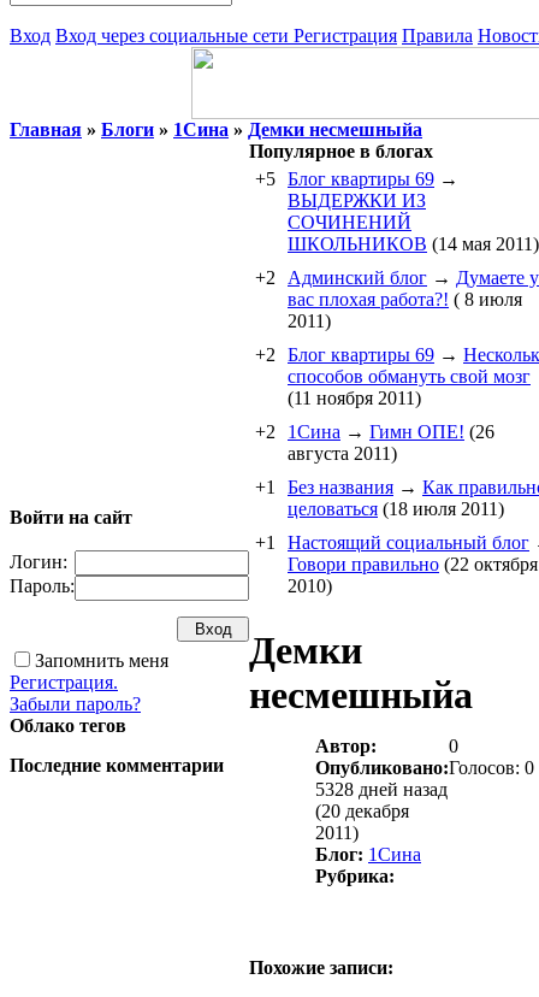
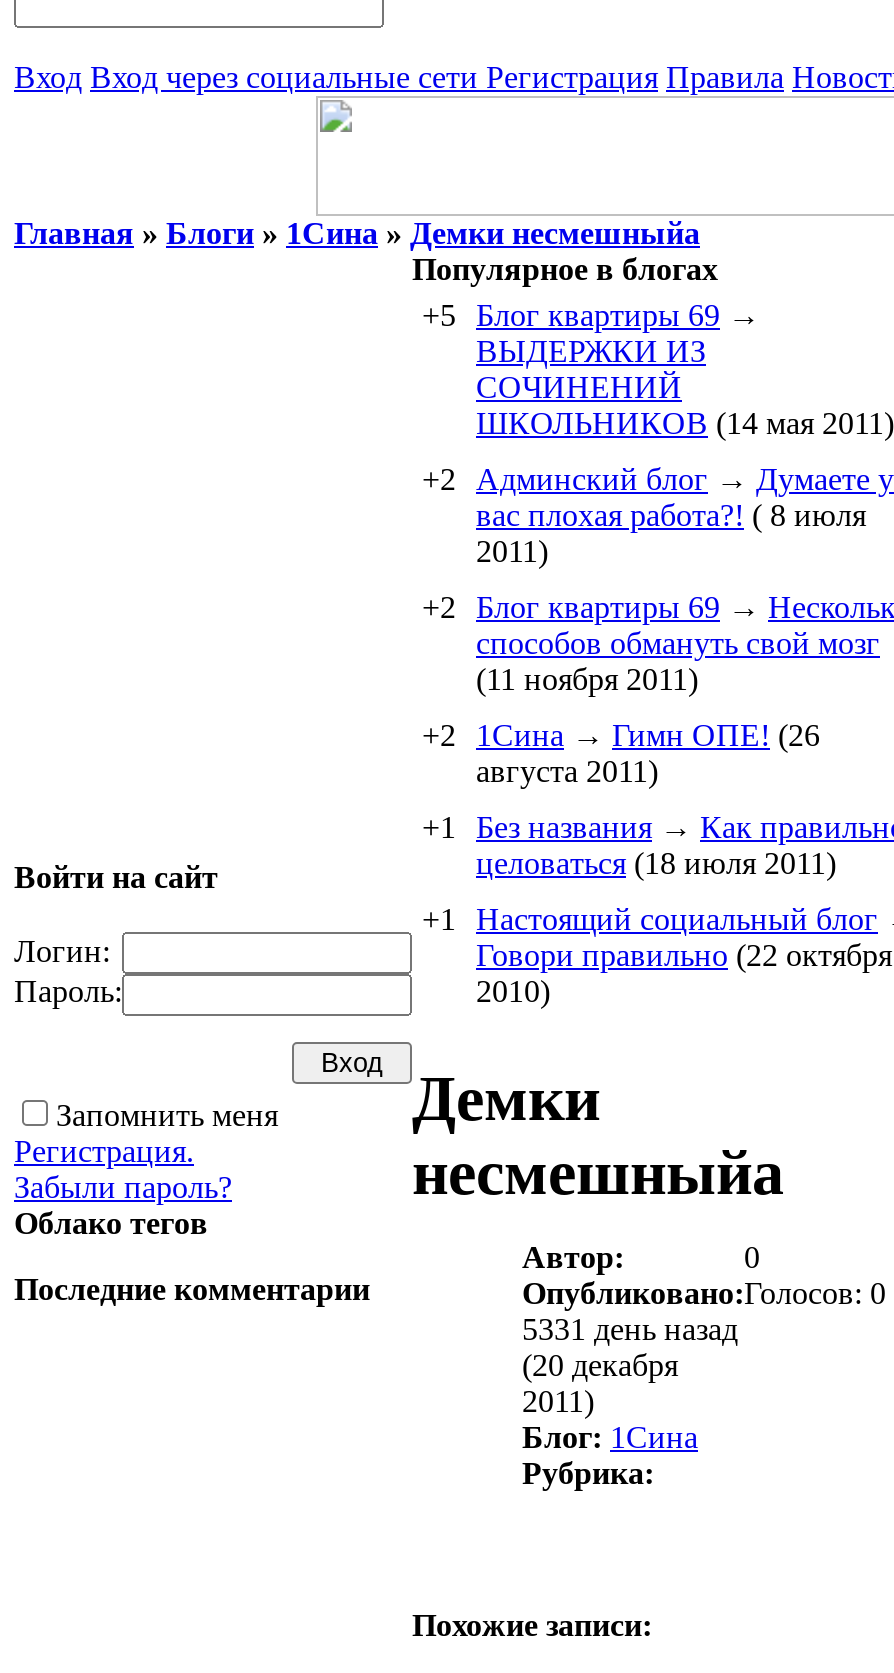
- 5328 дней назад
+ 5331 день назад
